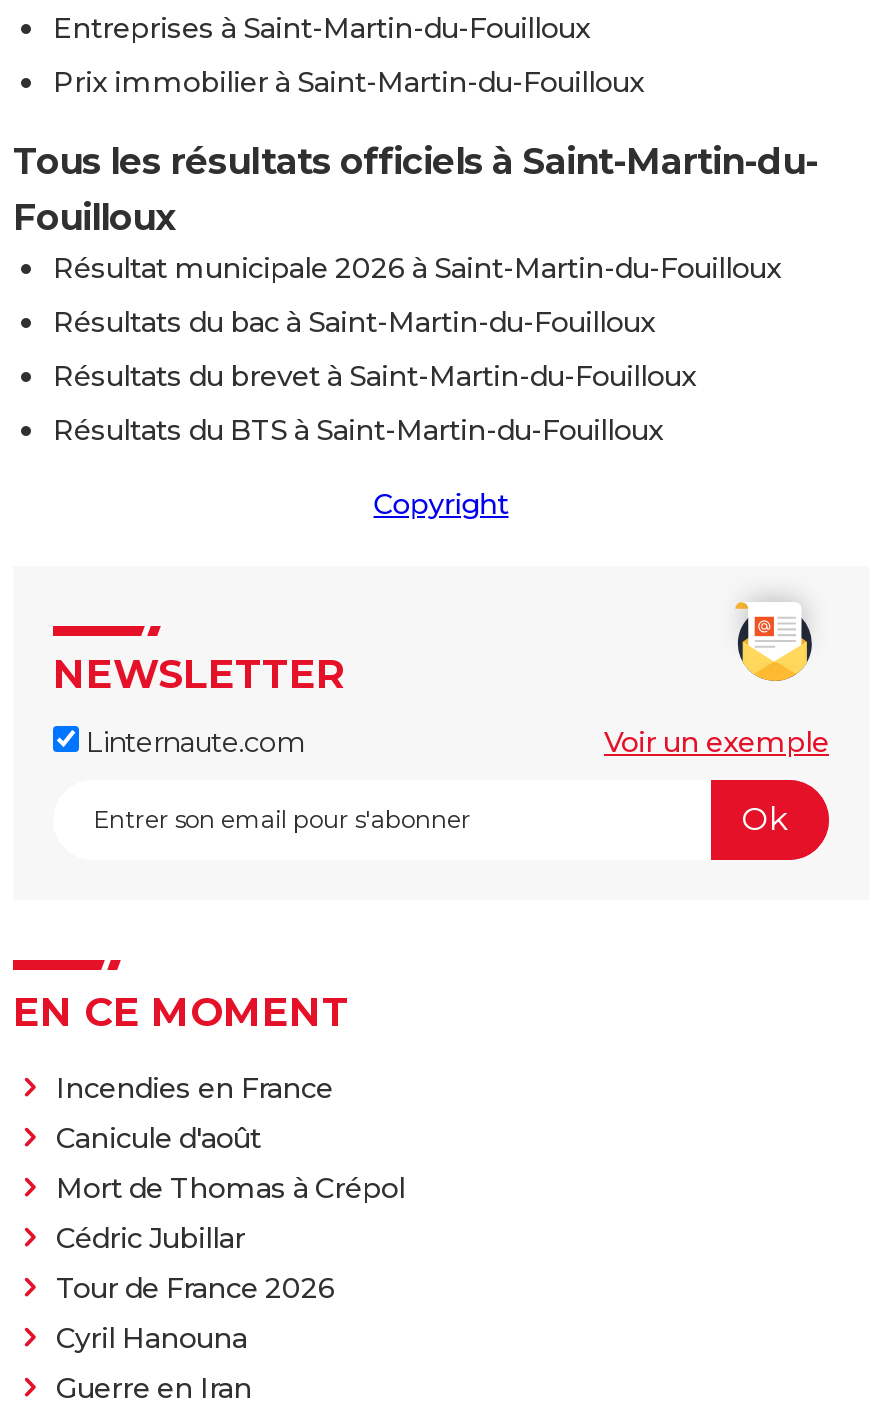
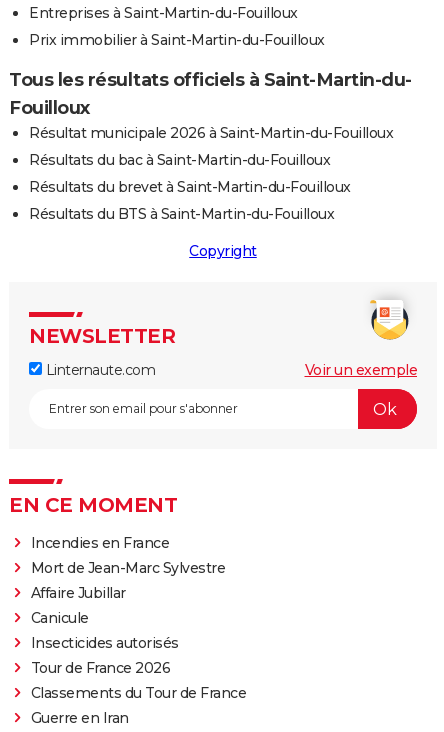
- Canicule d'août
- Mort de Thomas à Crépol
- Cédric Jubillar
+ Mort de Jean-Marc Sylvestre
+ Affaire Jubillar
+ Canicule
+ Insecticides autorisés

- Cyril Hanouna
+ Classements du Tour de France
